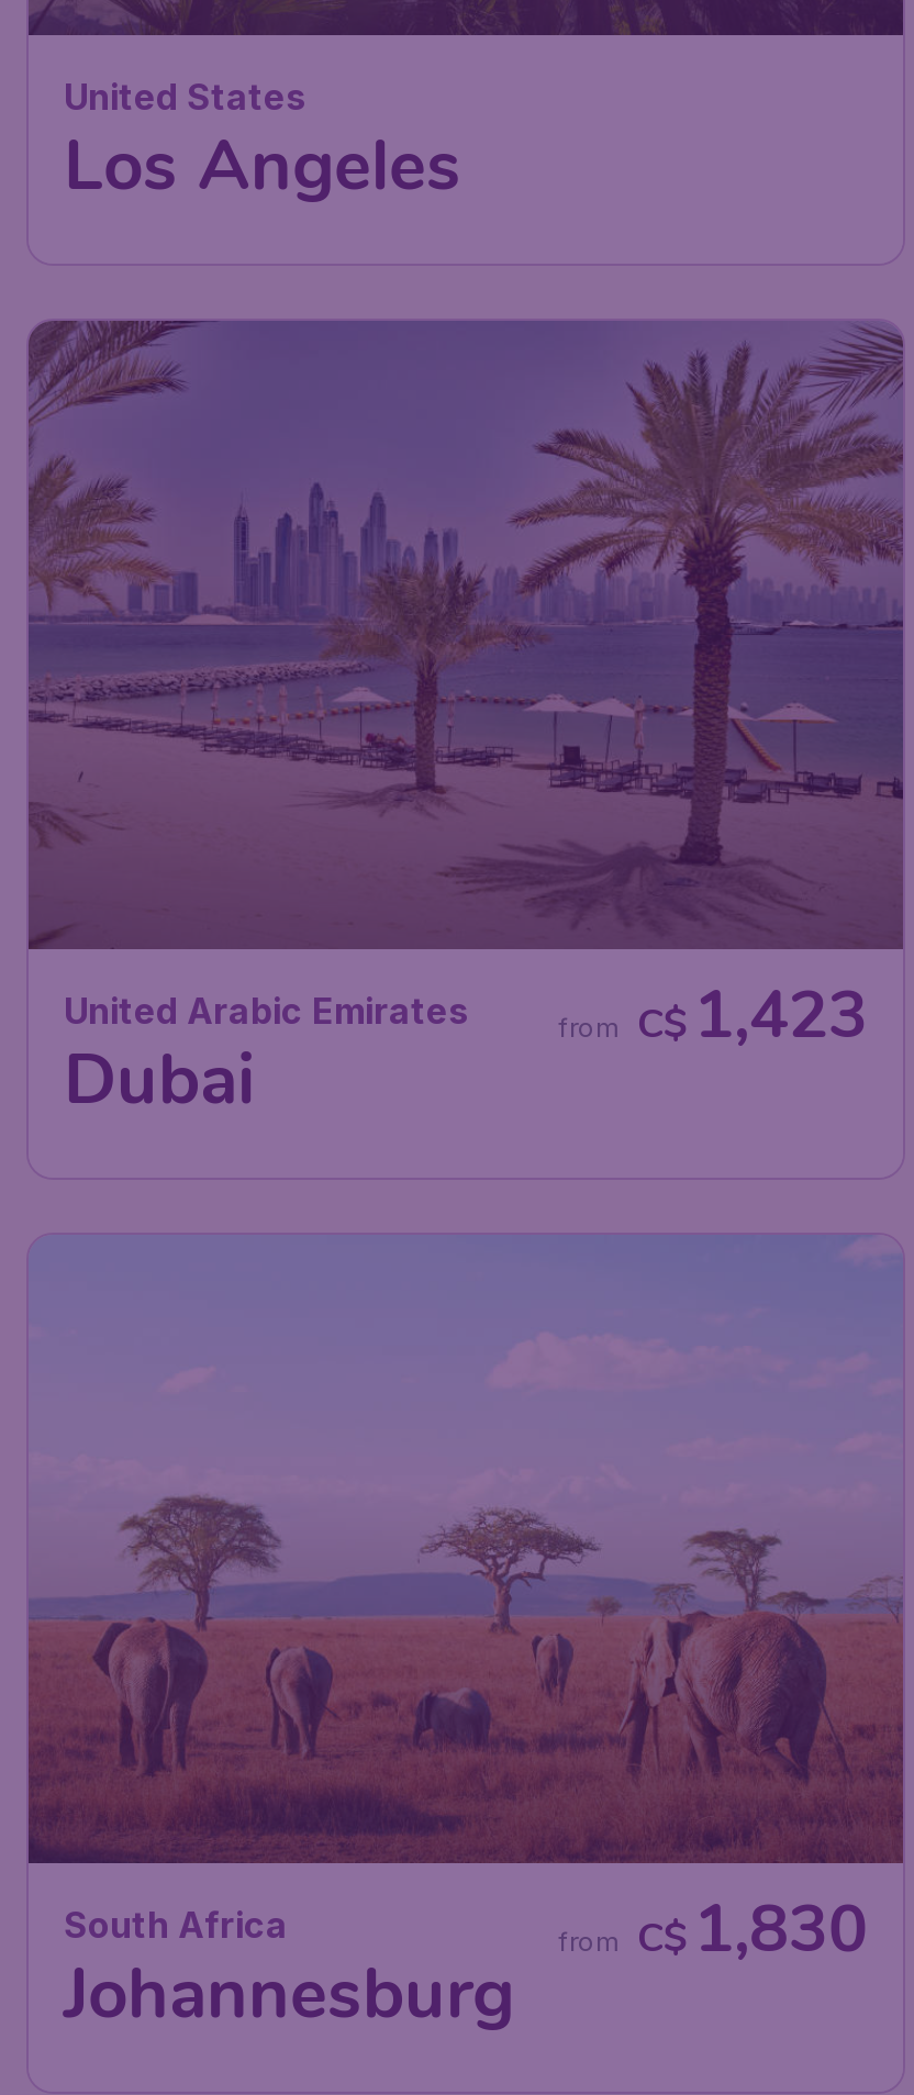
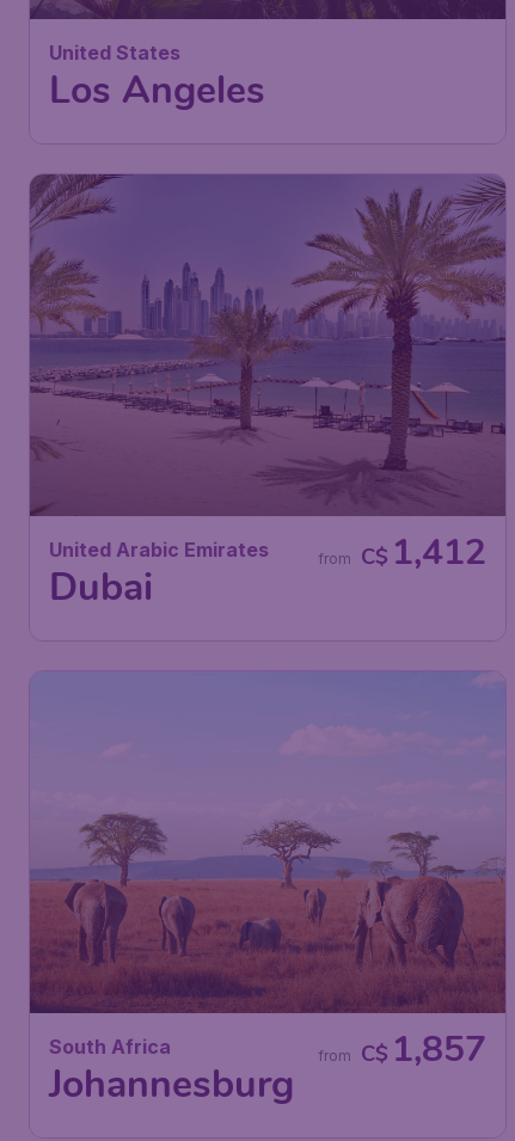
- from C$ 1,423
+ from C$ 1,412

- from C$ 1,830
+ from C$ 1,857
